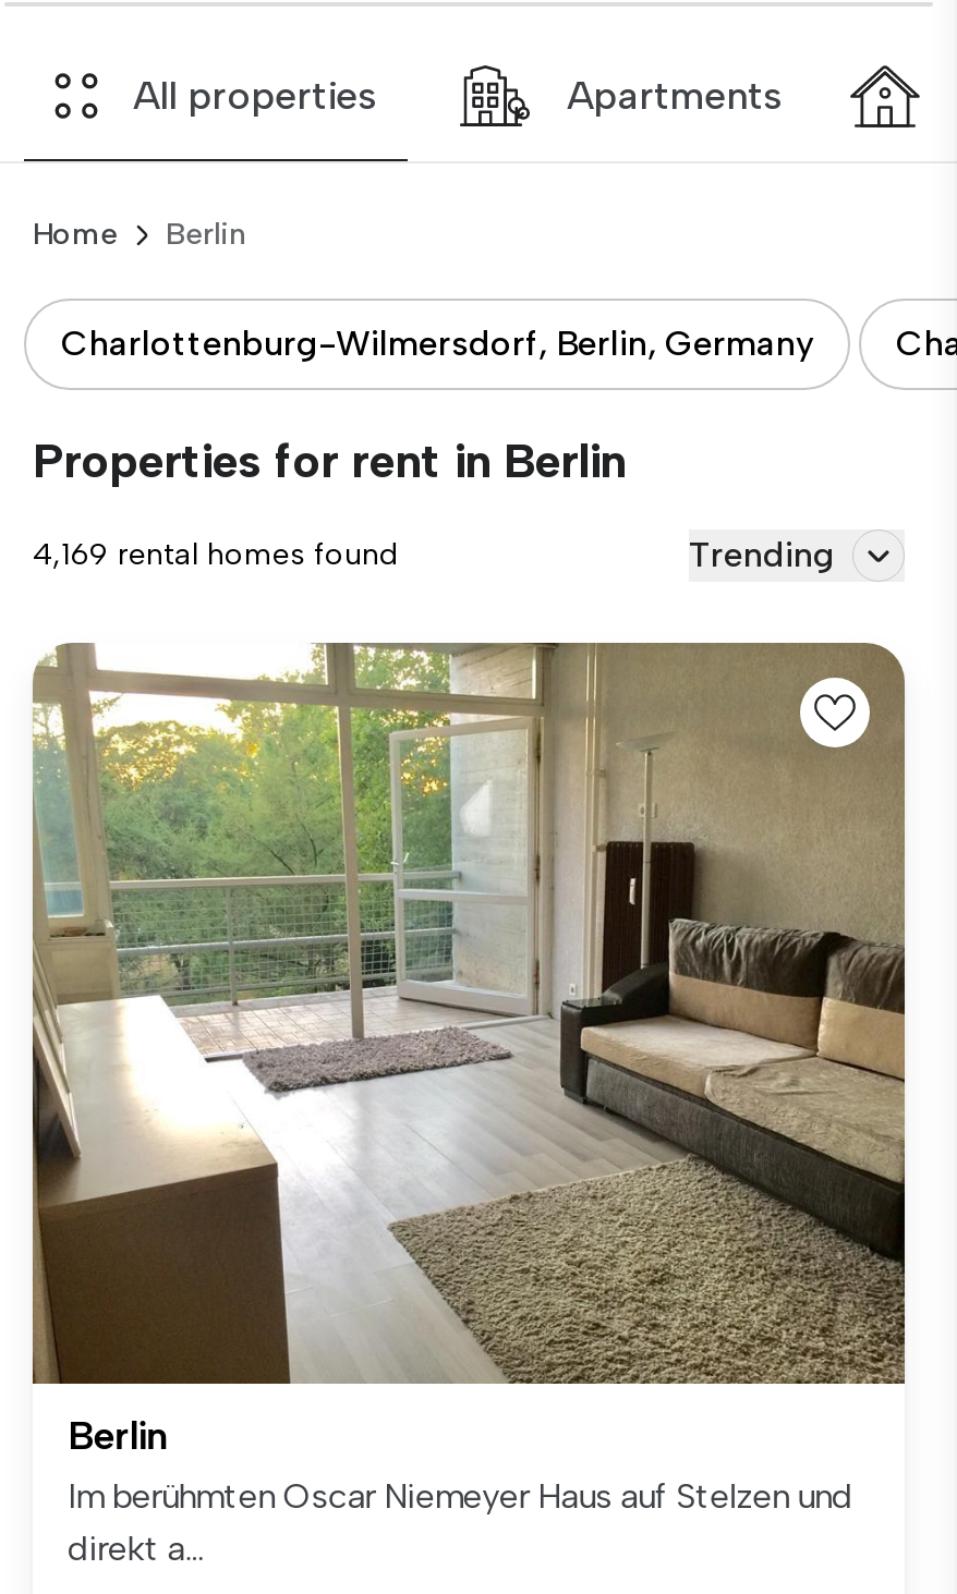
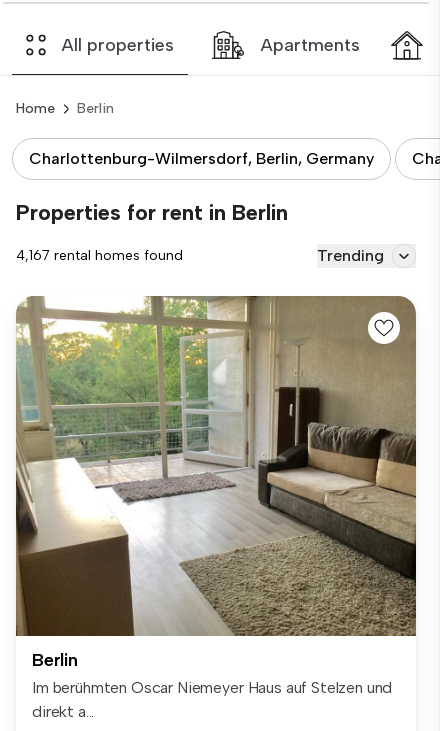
- 4,169 rental homes found
+ 4,167 rental homes found
